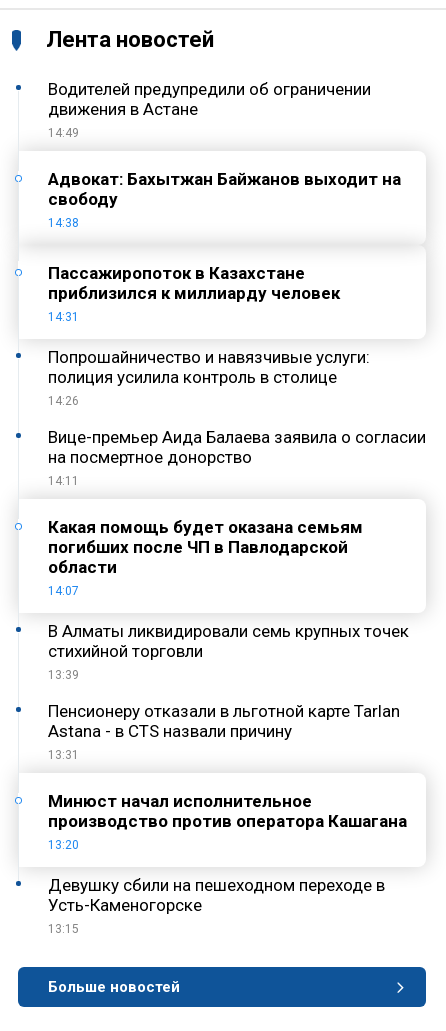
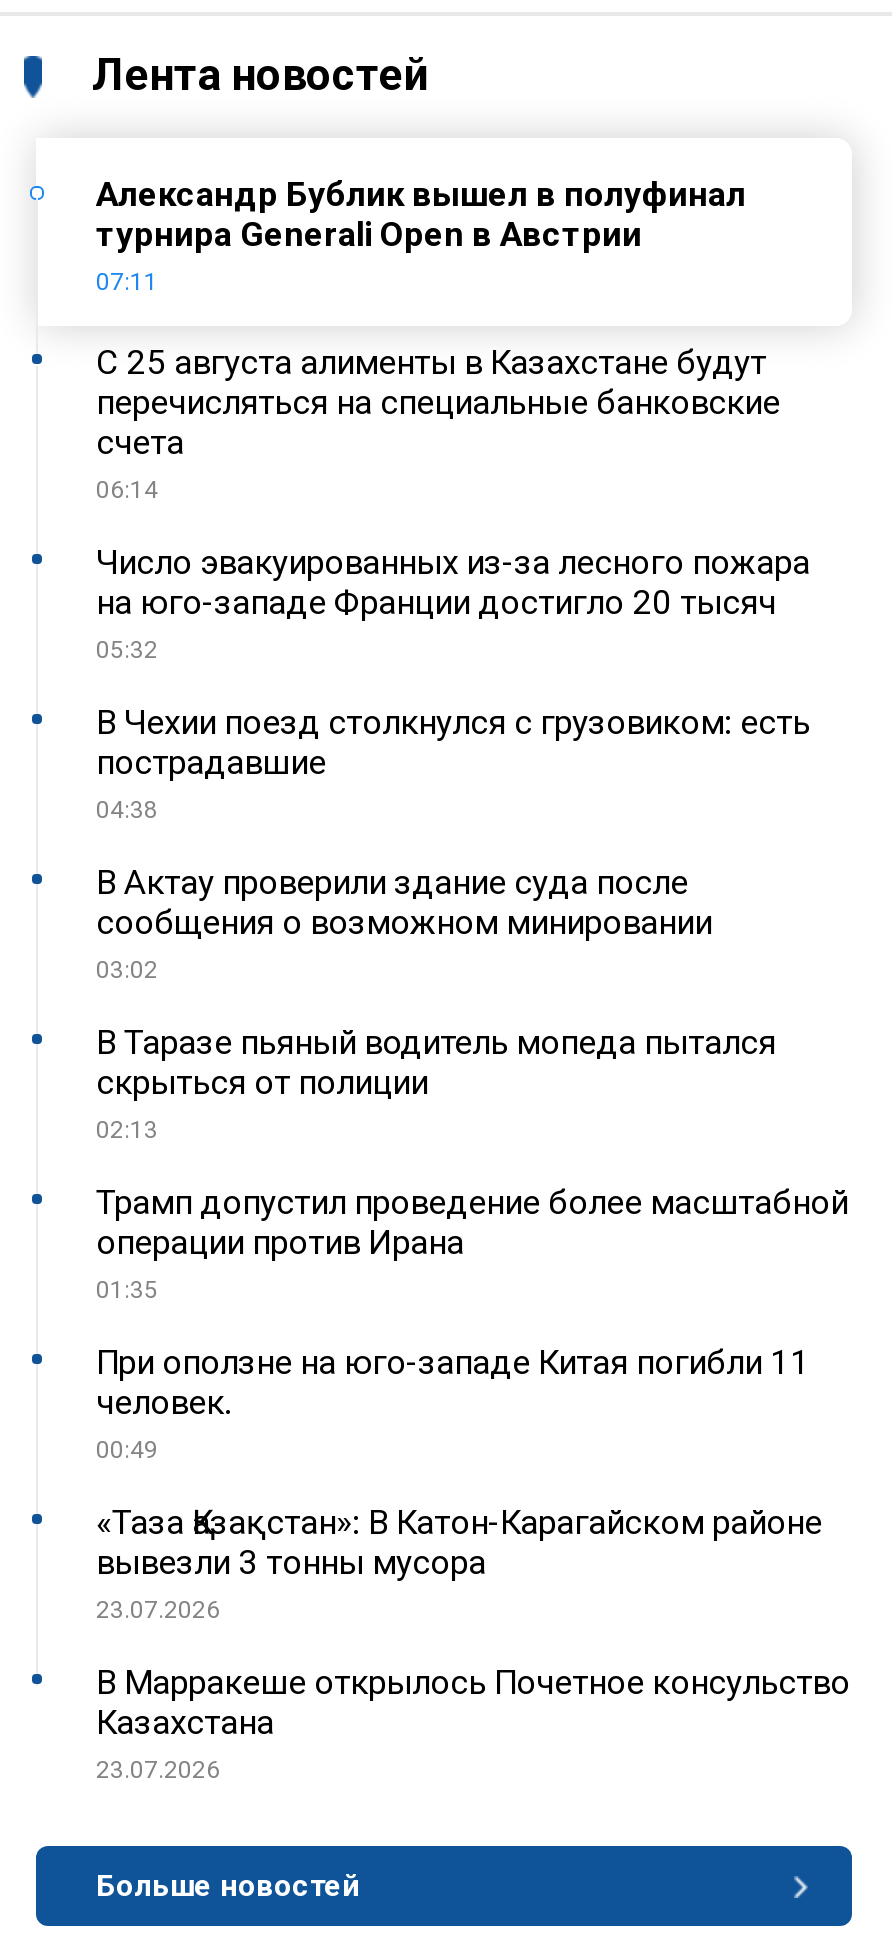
- Водителей предупредили об ограничении
- движения в Астане
- 14:49
+ Александр Бублик вышел в полуфинал
+ турнира Generali Open в Австрии
+ 07:11

- Адвокат: Бахытжан Байжанов выходит на
- свободу
- 14:38
+ С 25 августа алименты в Казахстане будут
+ перечисляться на специальные банковские
+ счета
+ 06:14

- Пассажиропоток в Казахстане
- приблизился к миллиарду человек
- 14:31
+ Число эвакуированных из-за лесного пожара
+ на юго-западе Франции достигло 20 тысяч
+ 05:32

- Попрошайничество и навязчивые услуги:
- полиция усилила контроль в столице
- 14:26
+ В Чехии поезд столкнулся с грузовиком: есть
+ пострадавшие
+ 04:38

- Вице-премьер Аида Балаева заявила о согласии
- на посмертное донорство
- 14:11
+ В Актау проверили здание суда после
+ сообщения о возможном минировании
+ 03:02

- Какая помощь будет оказана семьям
- погибших после ЧП в Павлодарской
- области
- 14:07
+ В Таразе пьяный водитель мопеда пытался
+ скрыться от полиции
+ 02:13

- В Алматы ликвидировали семь крупных точек
- стихийной торговли
- 13:39
+ Трамп допустил проведение более масштабной
+ операции против Ирана
+ 01:35

- Пенсионеру отказали в льготной карте Tarlan
- Astana - в CTS назвали причину
- 13:31
+ При оползне на юго-западе Китая погибли 11
+ человек.
+ 00:49

- Минюст начал исполнительное
- производство против оператора Кашагана
- 13:20
+ «Таза Қазақстан»: В Катон-Карагайском районе
+ вывезли 3 тонны мусора
+ 23.07.2026

- Девушку сбили на пешеходном переходе в
- Усть-Каменогорске
- 13:15
+ В Марракеше открылось Почетное консульство
+ Казахстана
+ 23.07.2026
